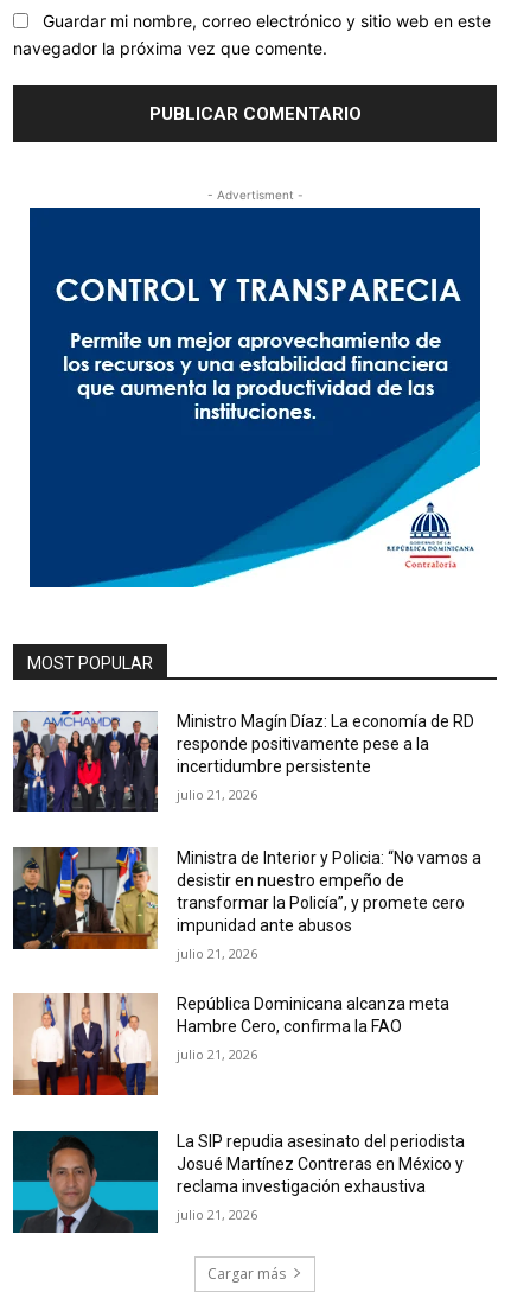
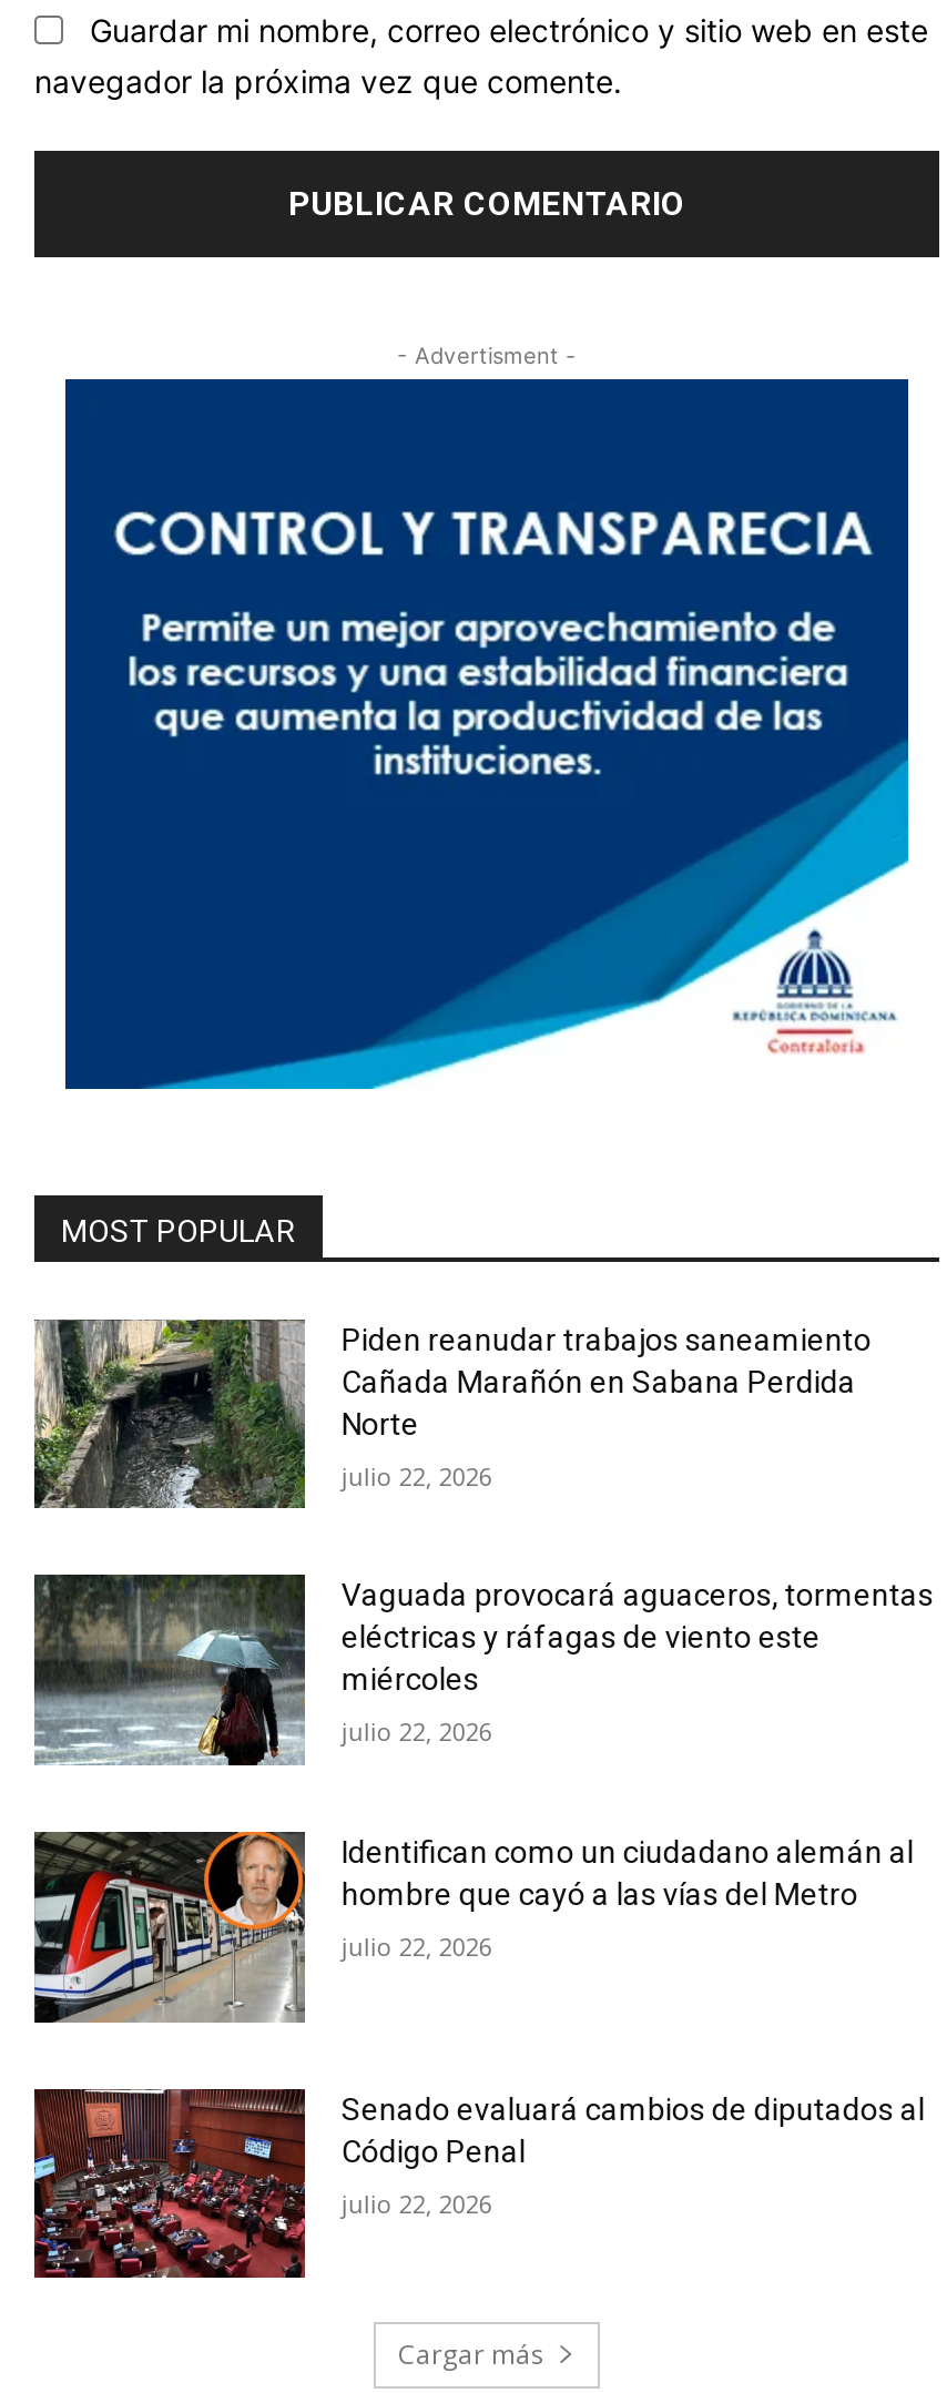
- [image]
- Ministro Magín Díaz: La economía de RD
- responde positivamente pese a la
- incertidumbre persistente
+ [image]
+ Piden reanudar trabajos saneamiento
+ Cañada Marañón en Sabana Perdida
+ Norte

- julio 21, 2026
+ julio 22, 2026

- [image]
- Ministra de Interior y Policia: “No vamos a
- desistir en nuestro empeño de
- transformar la Policía”, y promete cero
- impunidad ante abusos
+ [image]
+ Vaguada provocará aguaceros, tormentas
+ eléctricas y ráfagas de viento este
+ miércoles

- julio 21, 2026
+ julio 22, 2026

- [image]
- República Dominicana alcanza meta
- Hambre Cero, confirma la FAO
+ [image]
+ Identifican como un ciudadano alemán al
+ hombre que cayó a las vías del Metro

- julio 21, 2026
+ julio 22, 2026

- [image]
- La SIP repudia asesinato del periodista
- Josué Martínez Contreras en México y
- reclama investigación exhaustiva
+ [image]
+ Senado evaluará cambios de diputados al
+ Código Penal

- julio 21, 2026
+ julio 22, 2026
